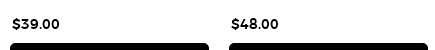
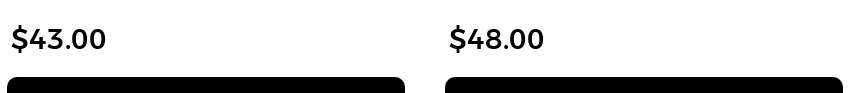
- $39.00
+ $43.00
